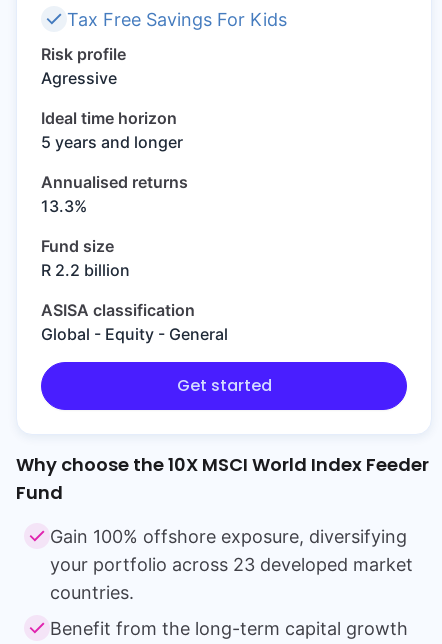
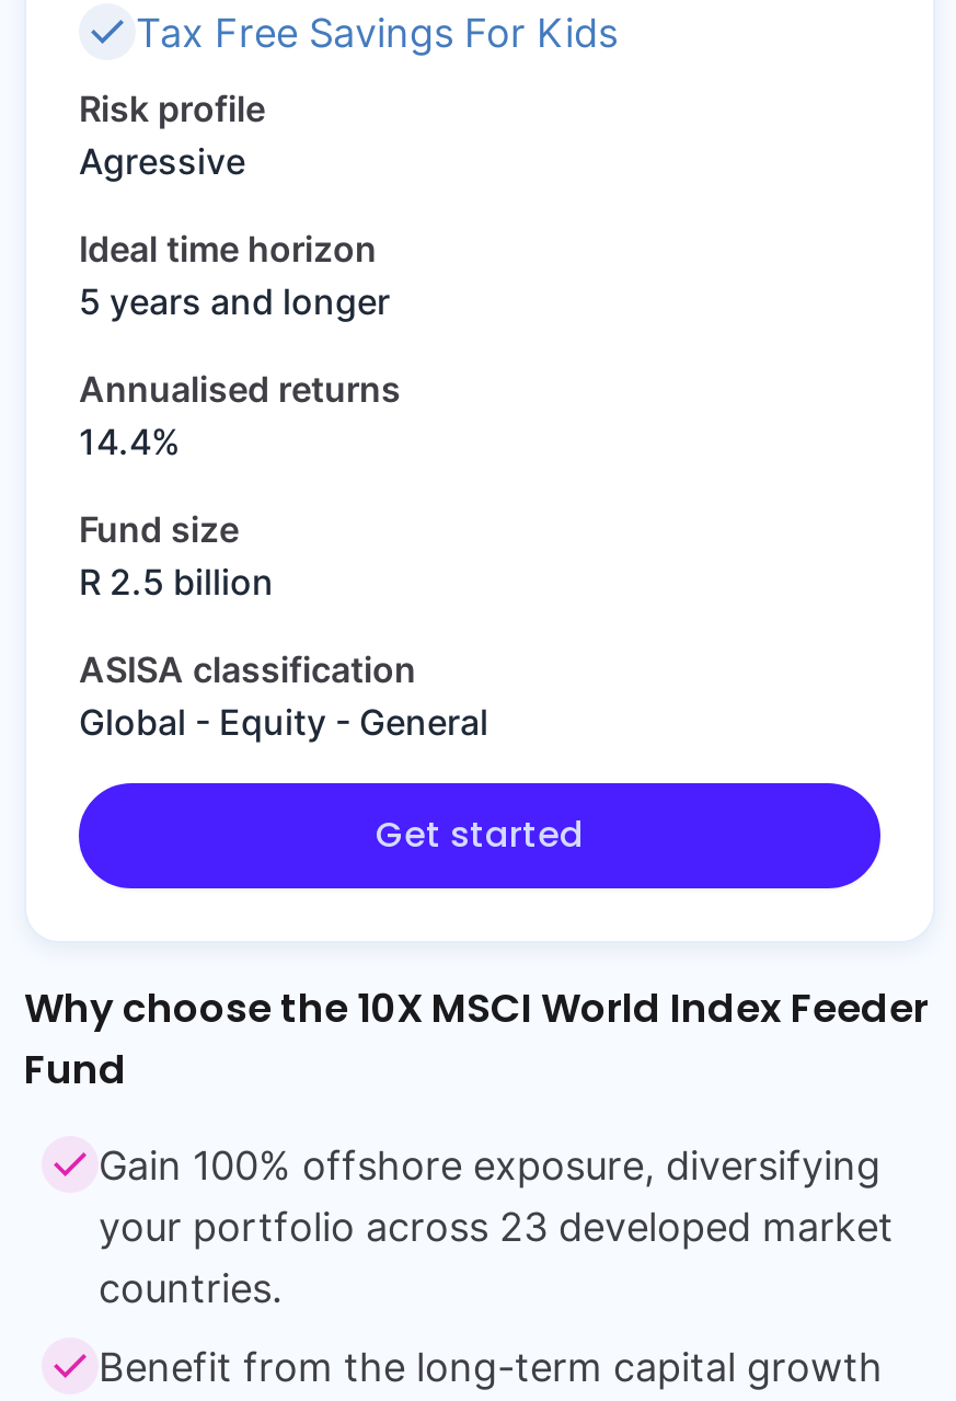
- 13.3%
+ 14.4%

- R 2.2 billion
+ R 2.5 billion
